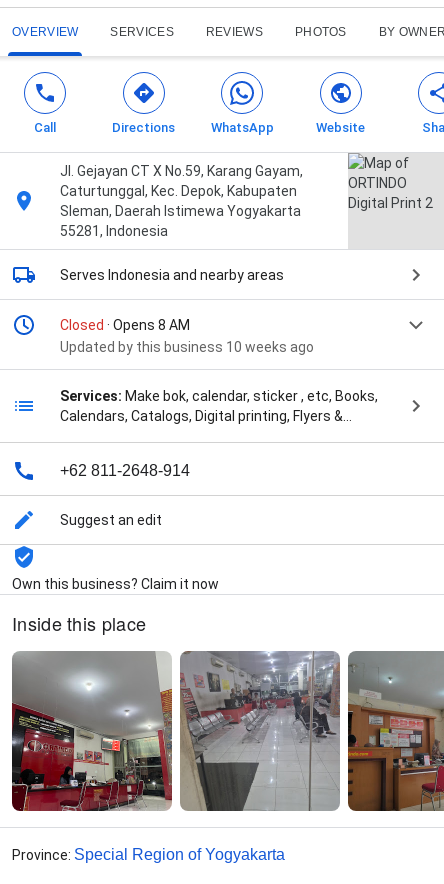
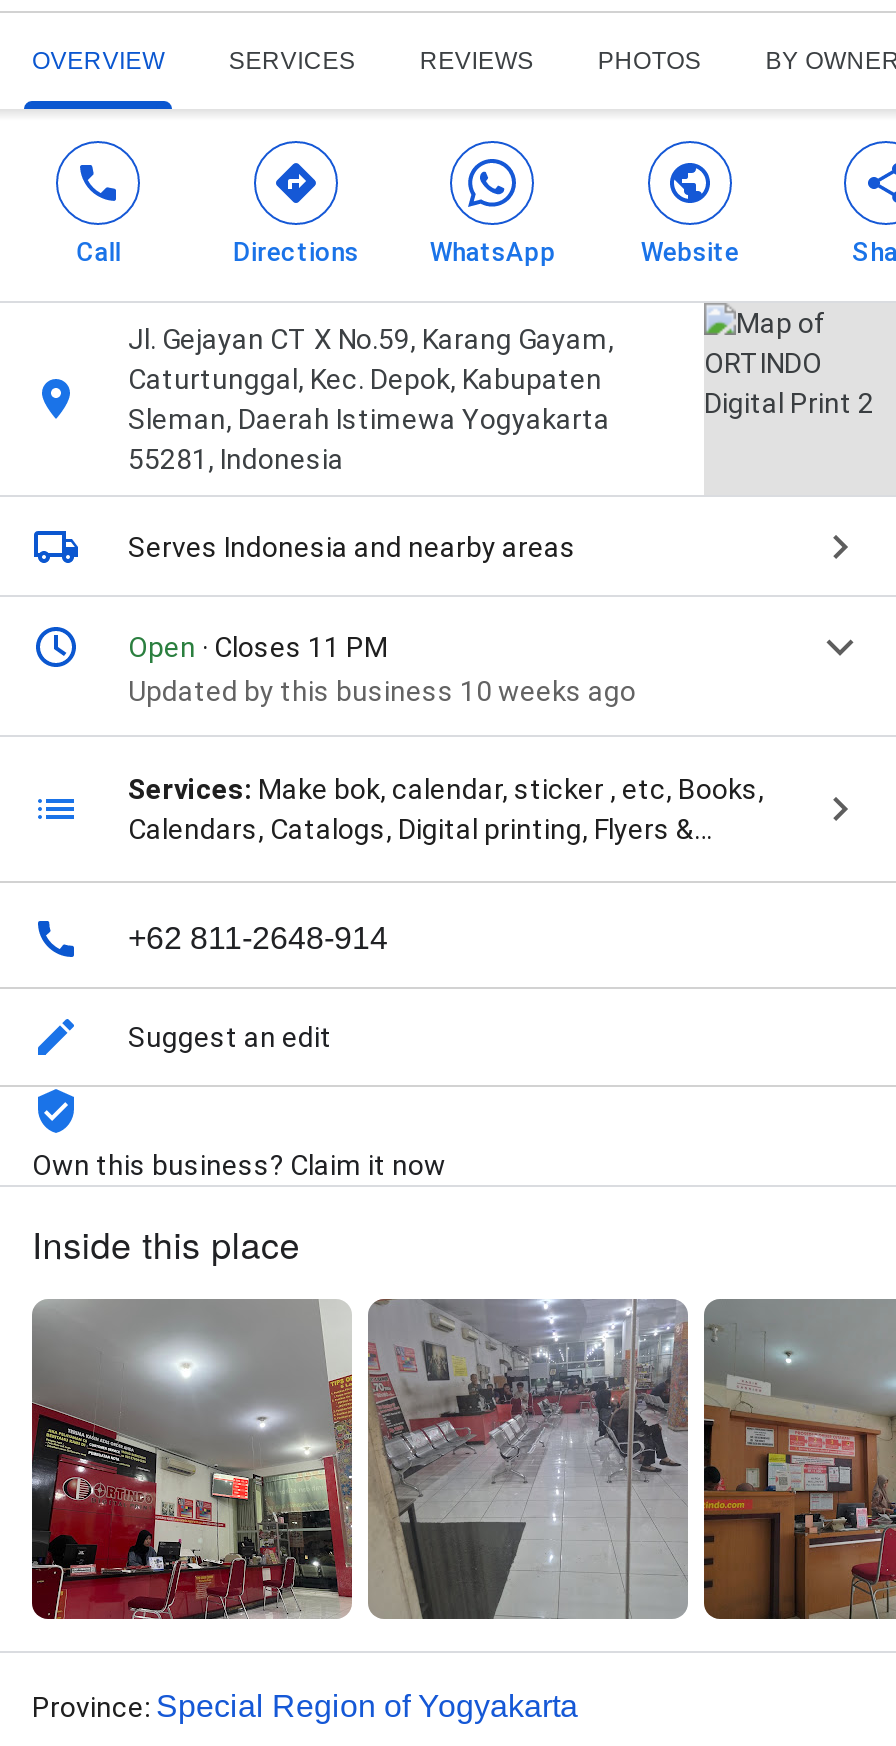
- Closed · Opens 8 AM
+ Open · Closes 11 PM
